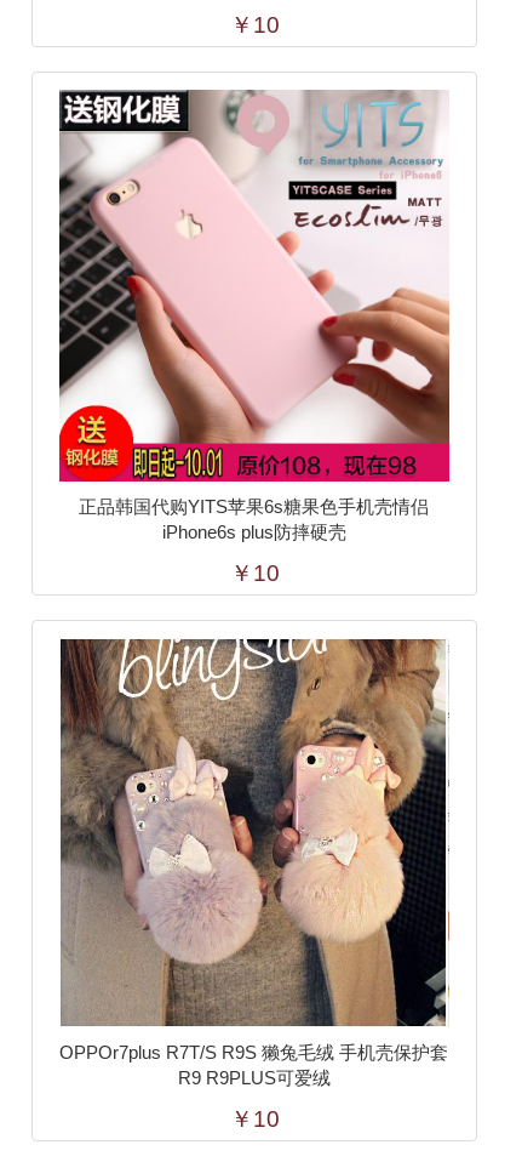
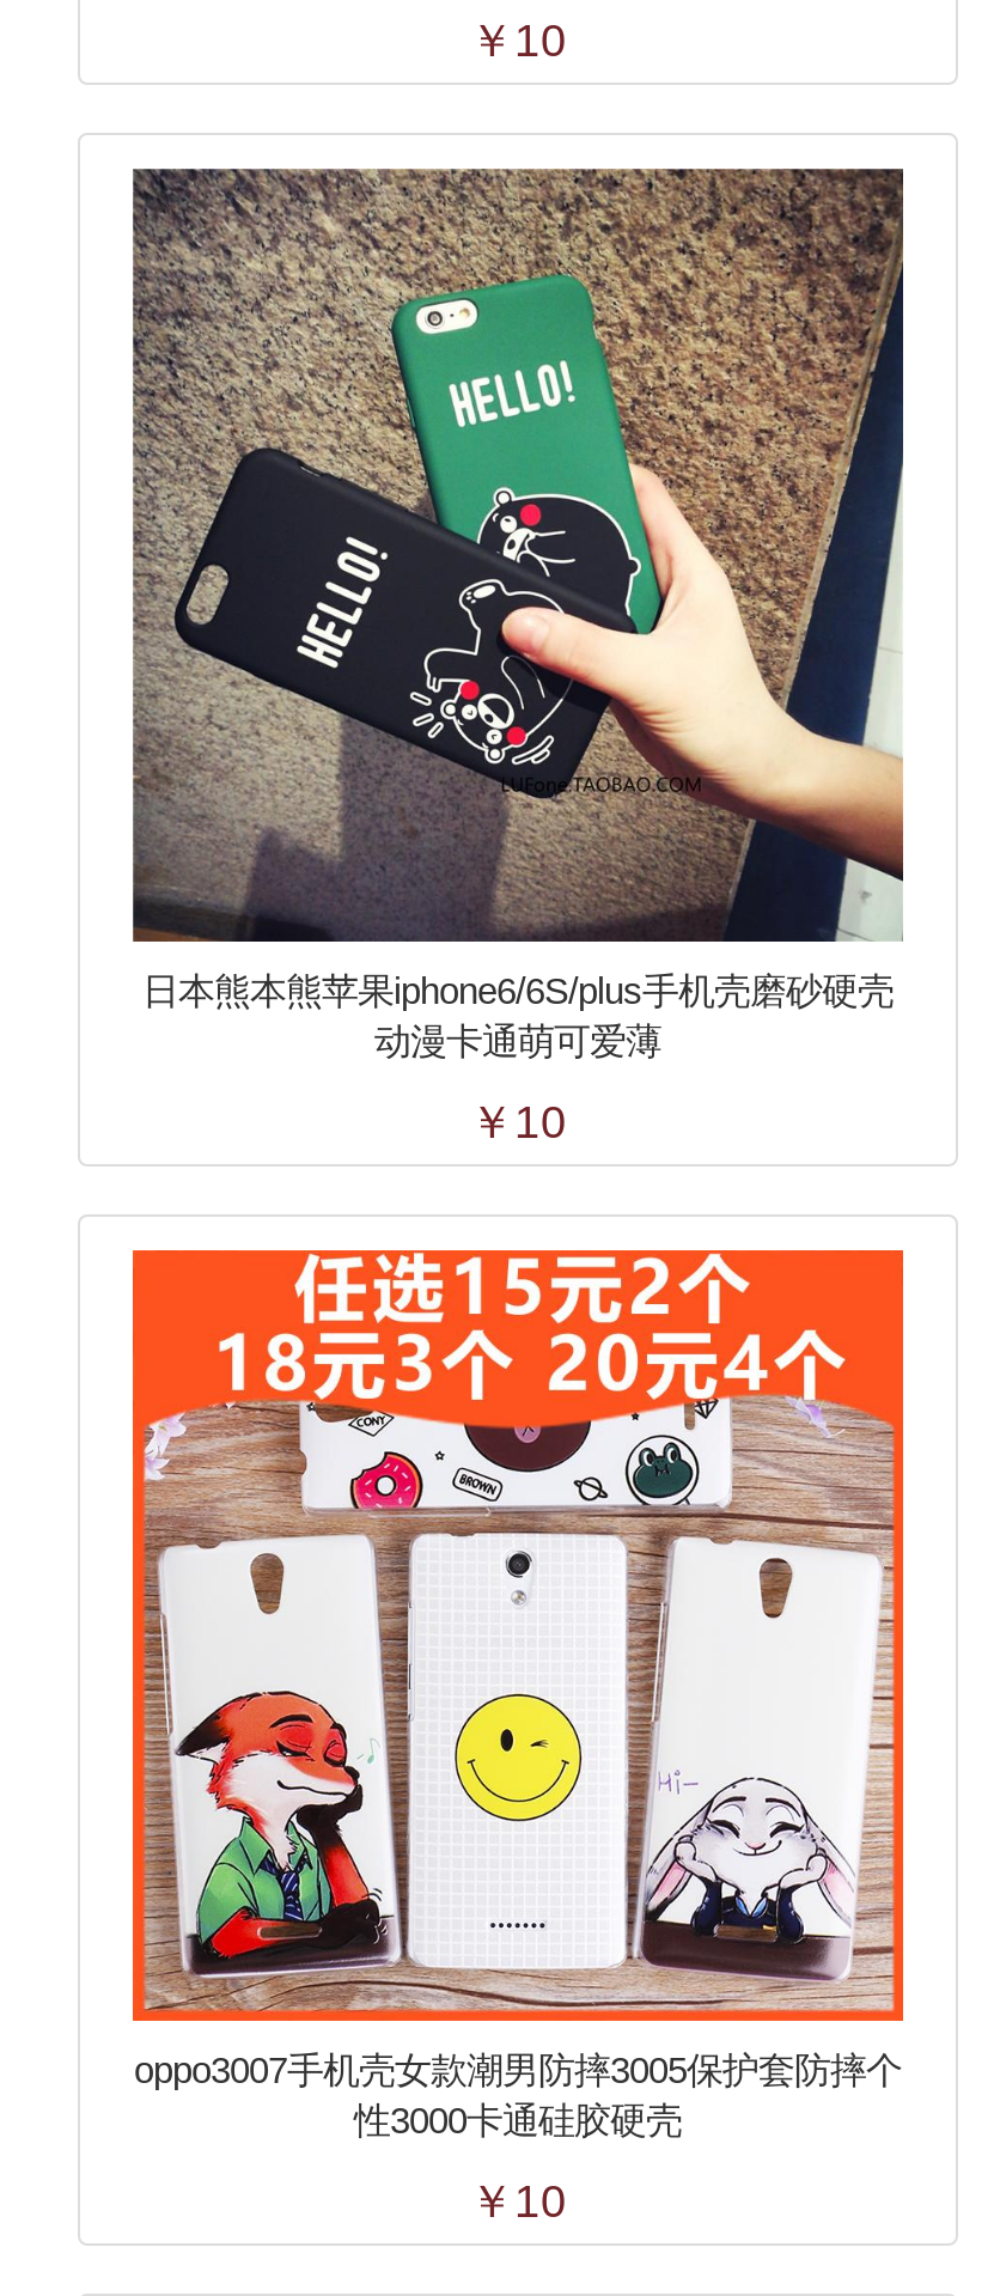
- [image]
- 正品韩国代购YITS苹果6s糖果色手机壳情侣
- iPhone6s plus防摔硬壳
+ [image]
+ 日本熊本熊苹果iphone6/6S/plus手机壳磨砂硬壳
+ 动漫卡通萌可爱薄

- [image]
- OPPOr7plus R7T/S R9S 獭兔毛绒 手机壳保护套
- R9 R9PLUS可爱绒
+ [image]
+ oppo3007手机壳女款潮男防摔3005保护套防摔个
+ 性3000卡通硅胶硬壳
